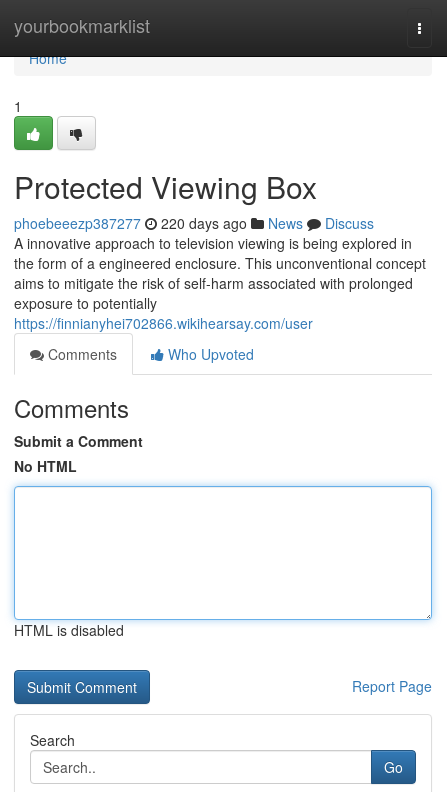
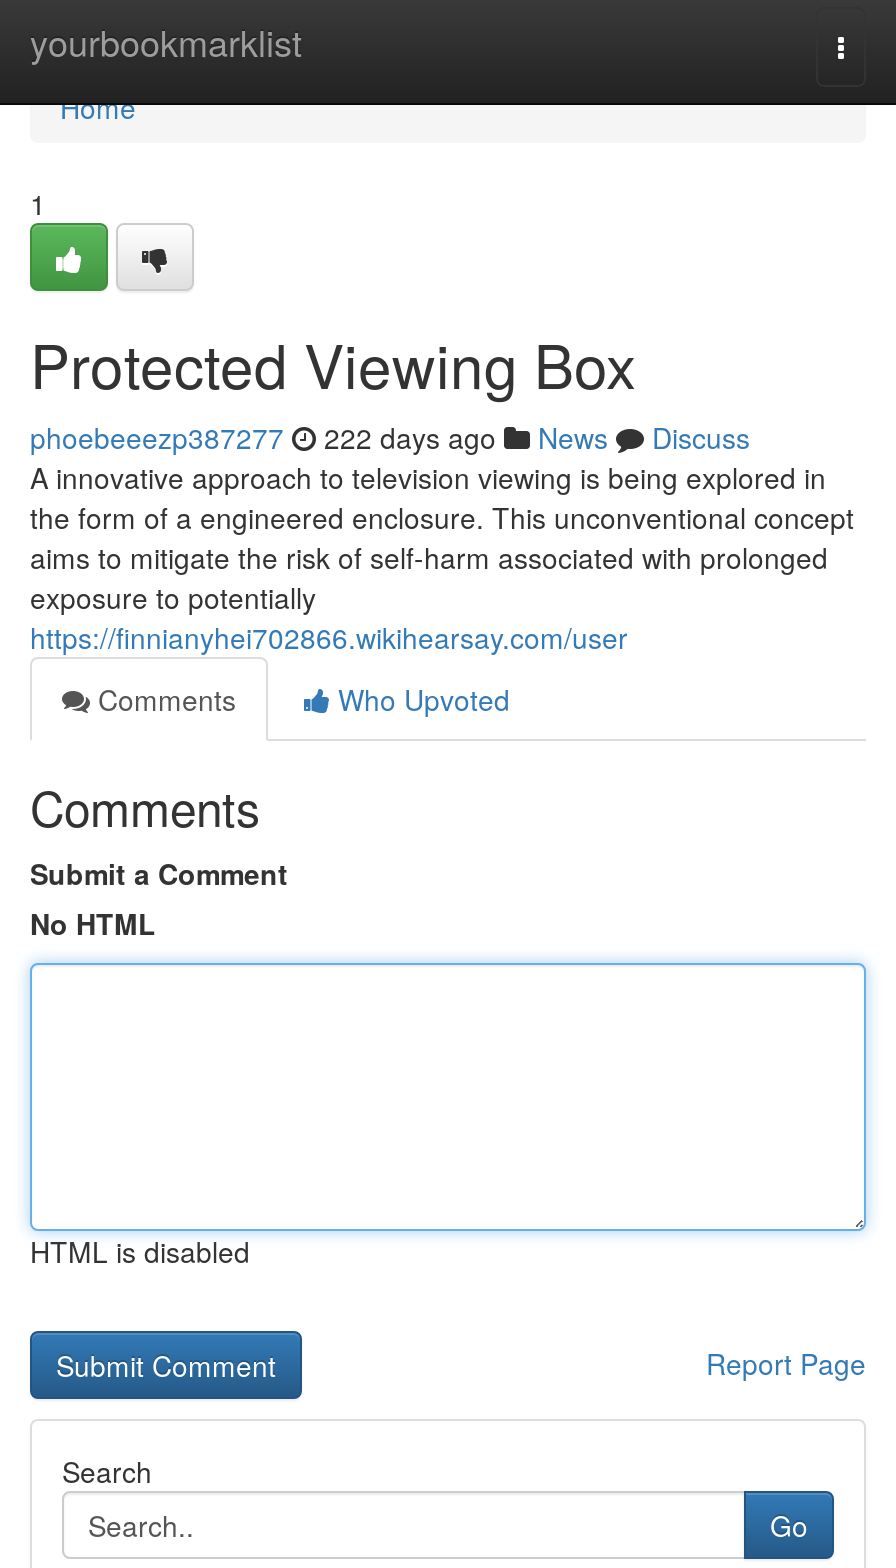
- phoebeeezp387277 220 days ago News Discuss
+ phoebeeezp387277 222 days ago News Discuss
